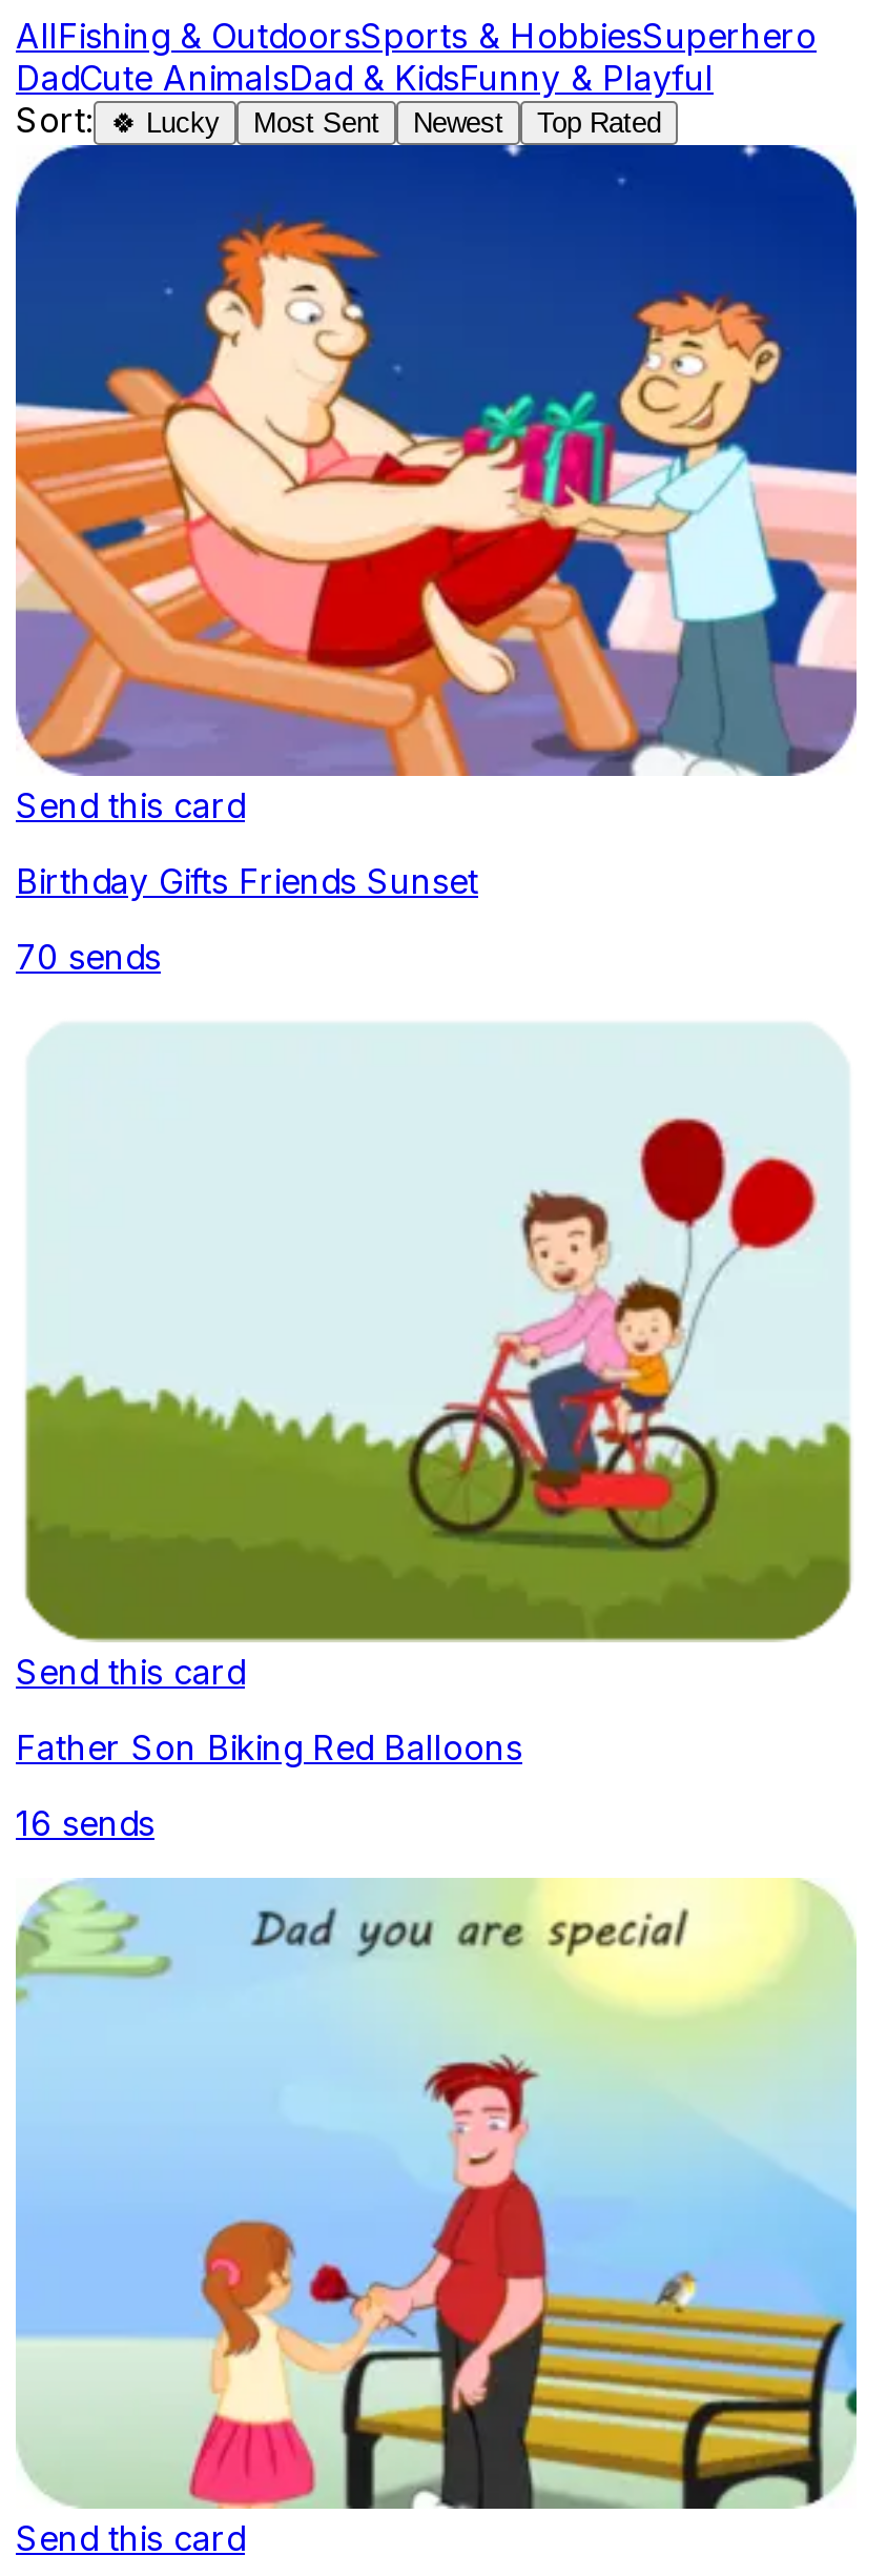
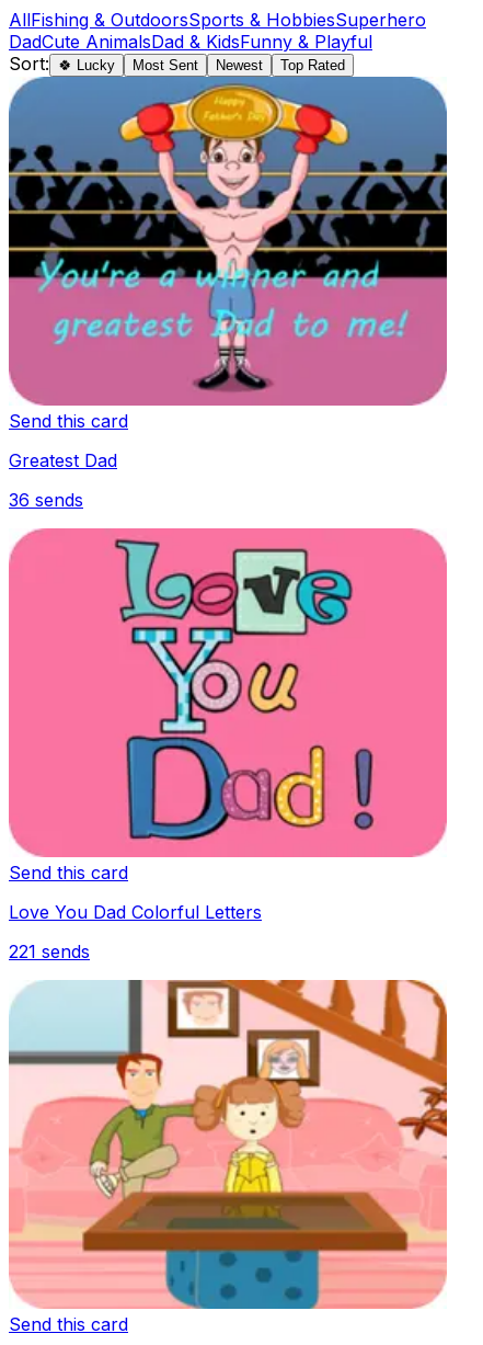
- [image]
- Birthday Gifts Friends Sunset
+ [image]
+ Greatest Dad

- 70 sends
+ 36 sends

- [image]
- Father Son Biking Red Balloons
+ [image]
+ Love You Dad Colorful Letters

- 16 sends
+ 221 sends

- [image]
+ [image]
